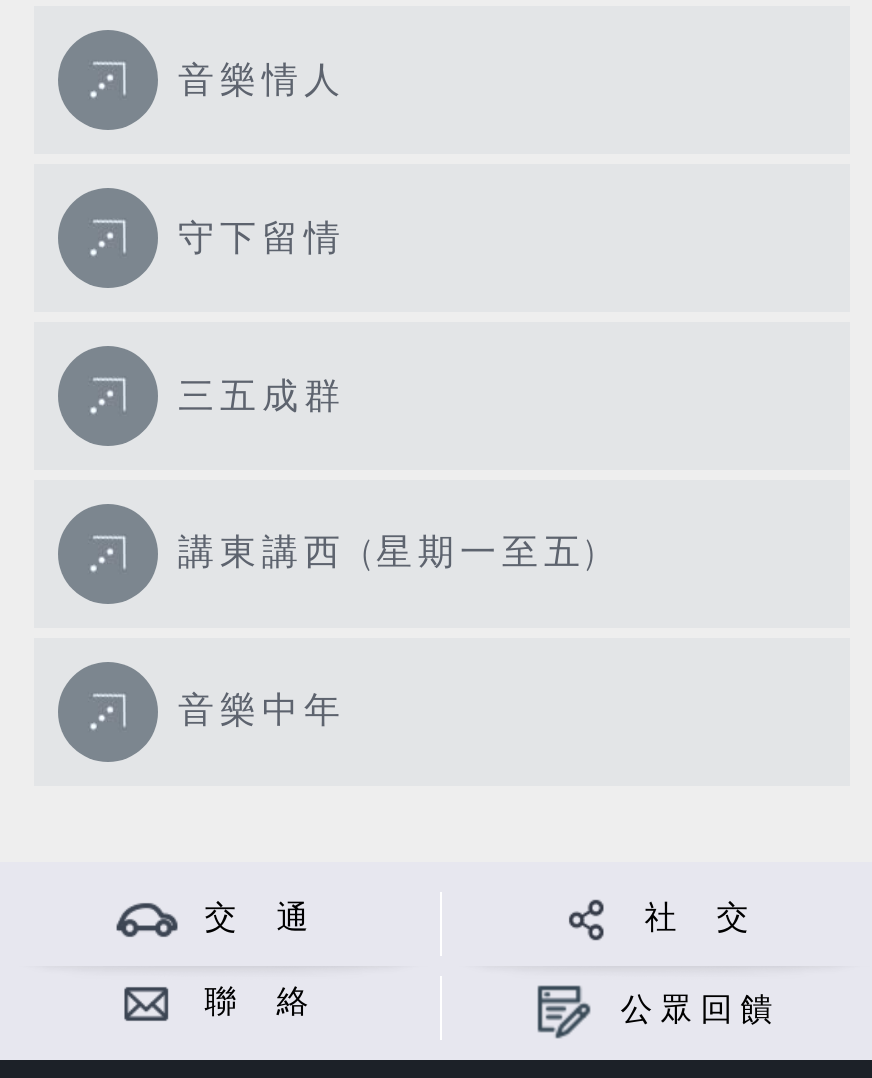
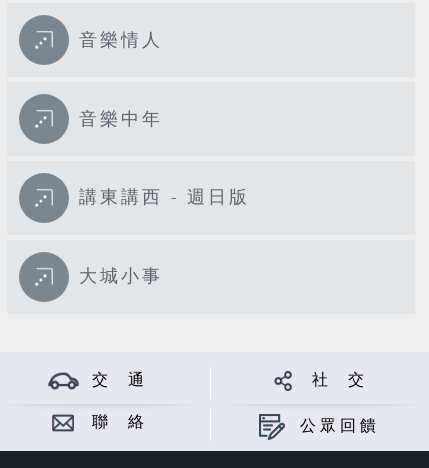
- 守下留情

- 三五成群

- 講東講西 (星期一至五)

moved up: 音樂中年

+ 講東講西 - 週日版

+ 大城小事
